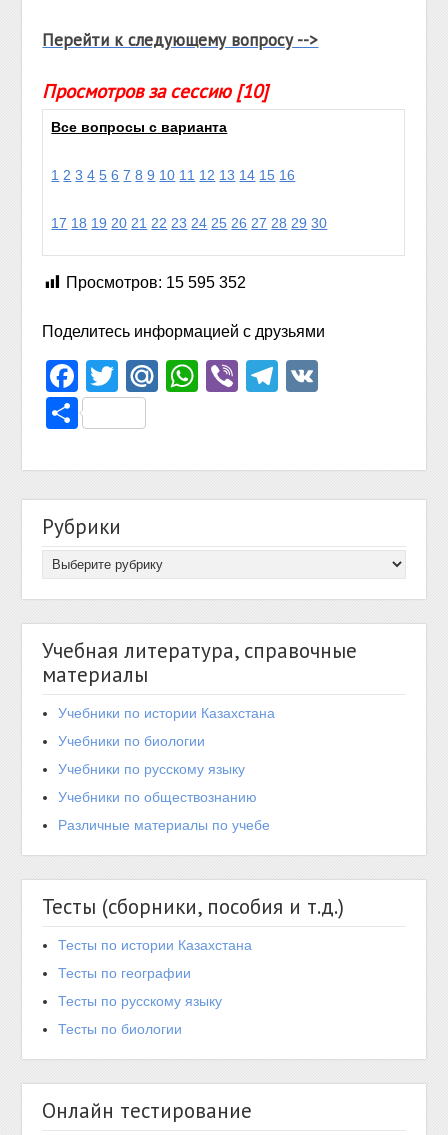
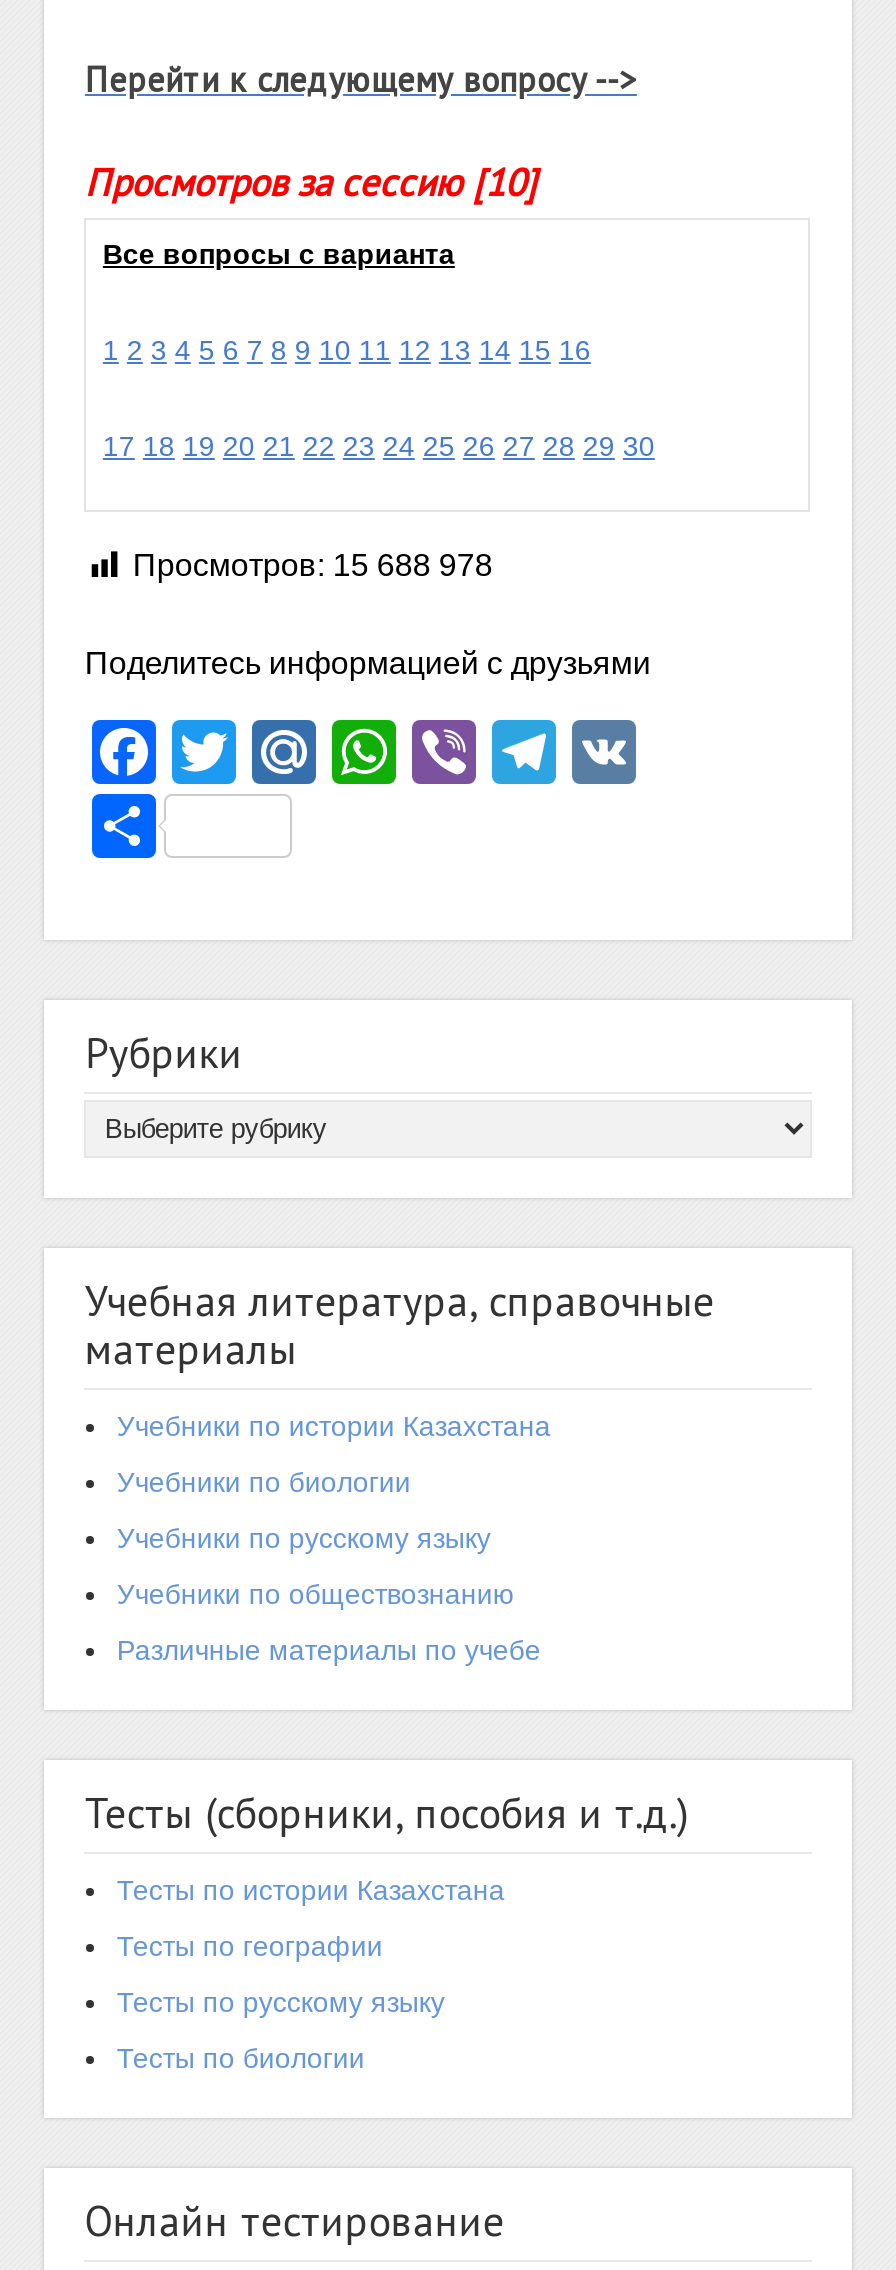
- Просмотров: 15 595 352
+ Просмотров: 15 688 978
